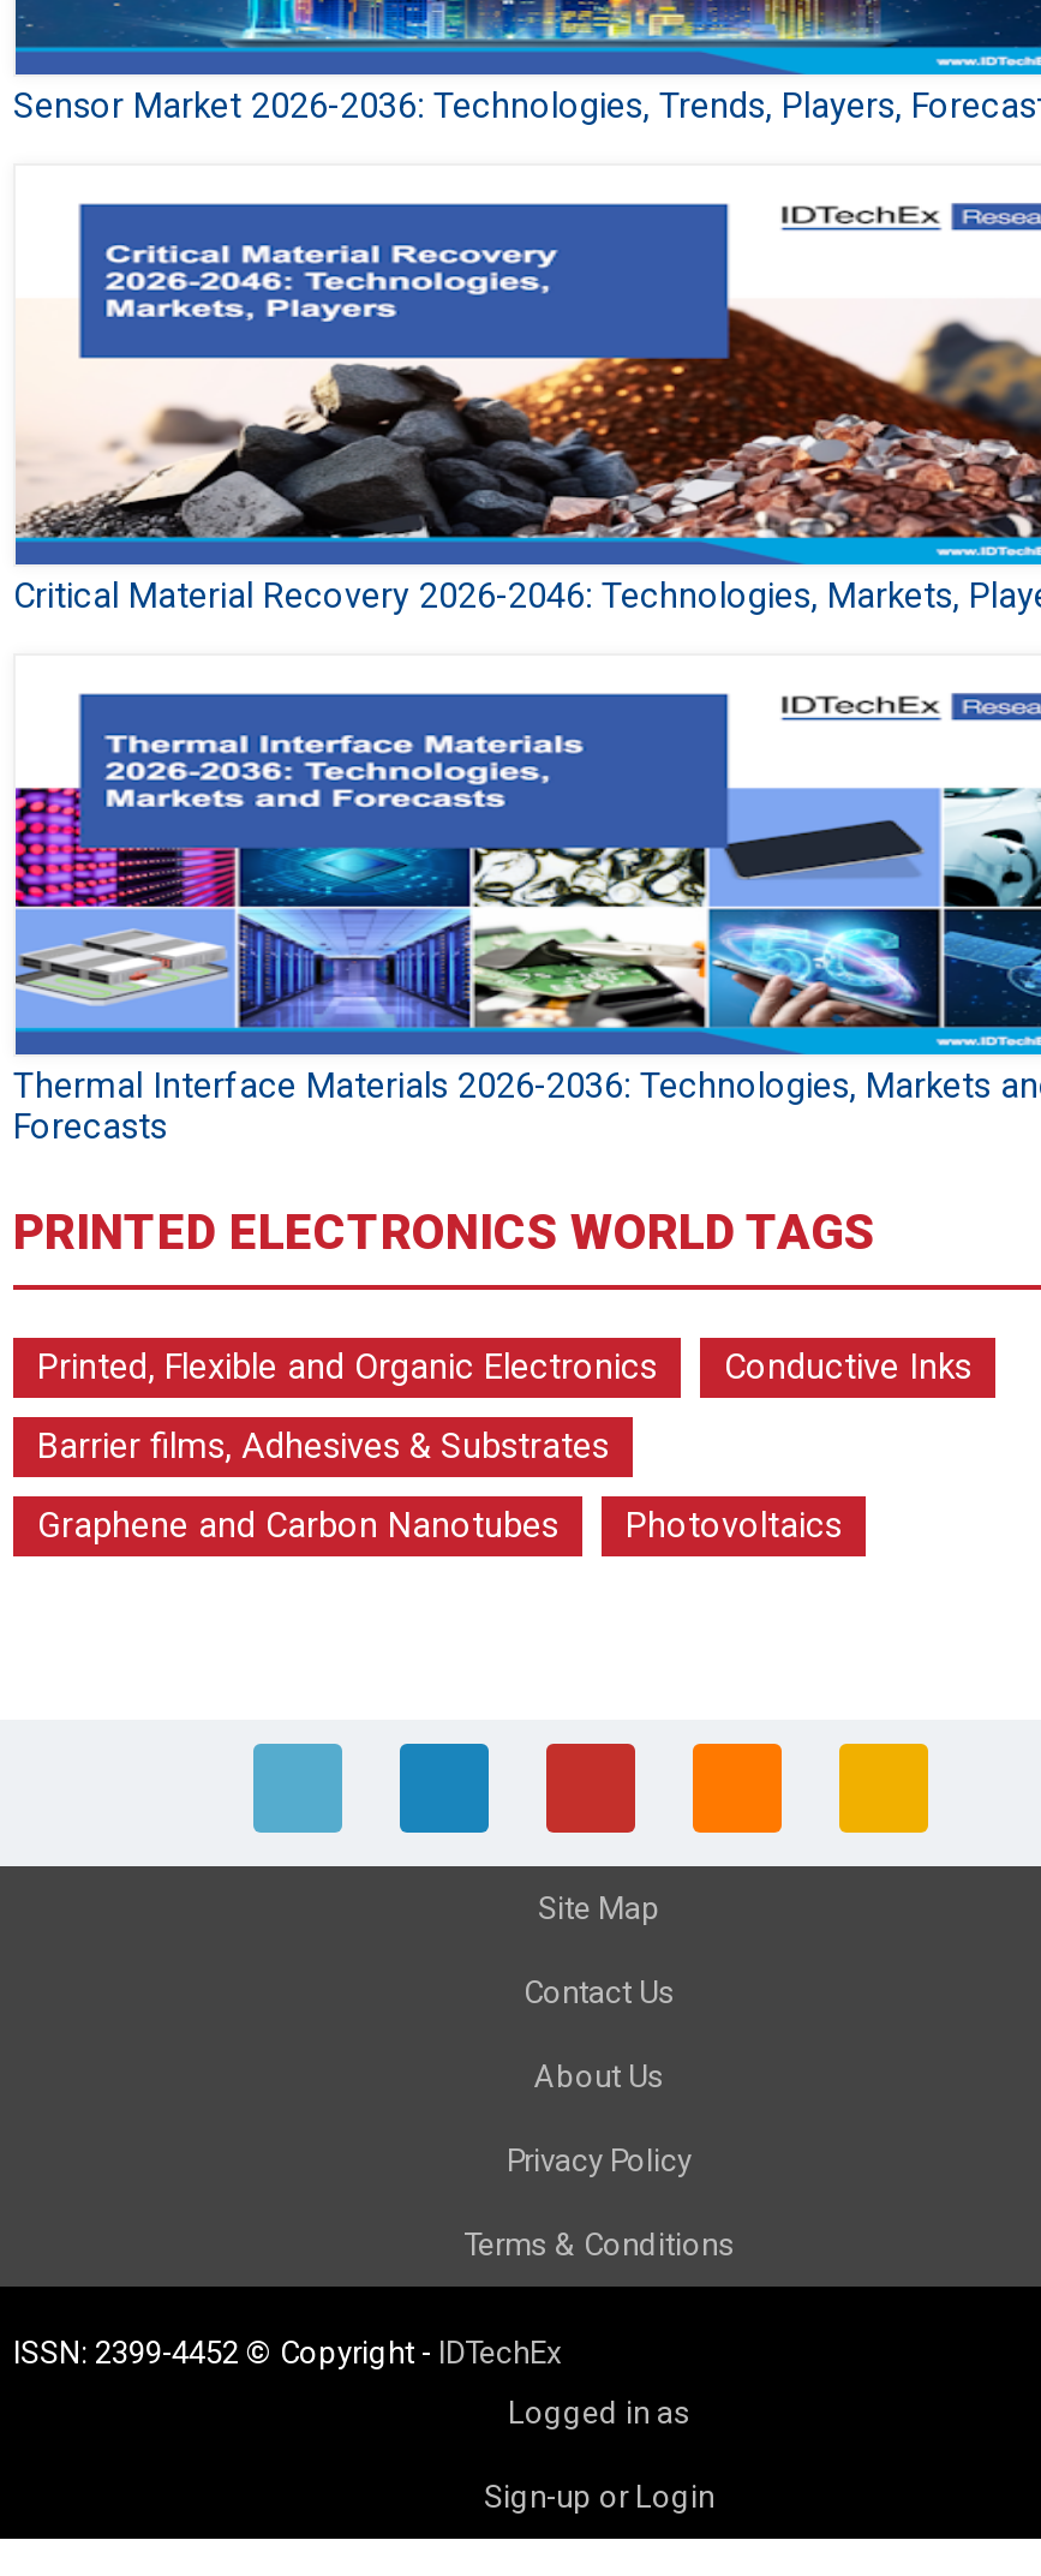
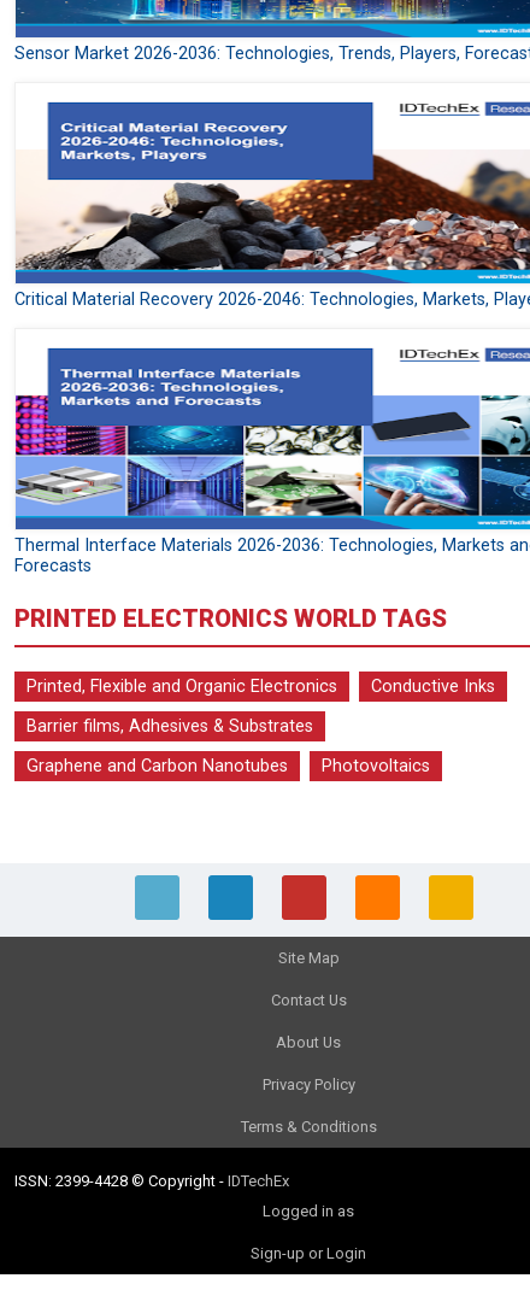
- ISSN: 2399-4452 © Copyright - IDTechEx
+ ISSN: 2399-4428 © Copyright - IDTechEx
